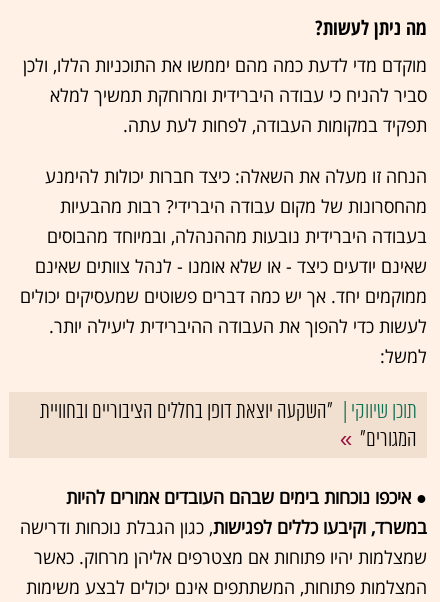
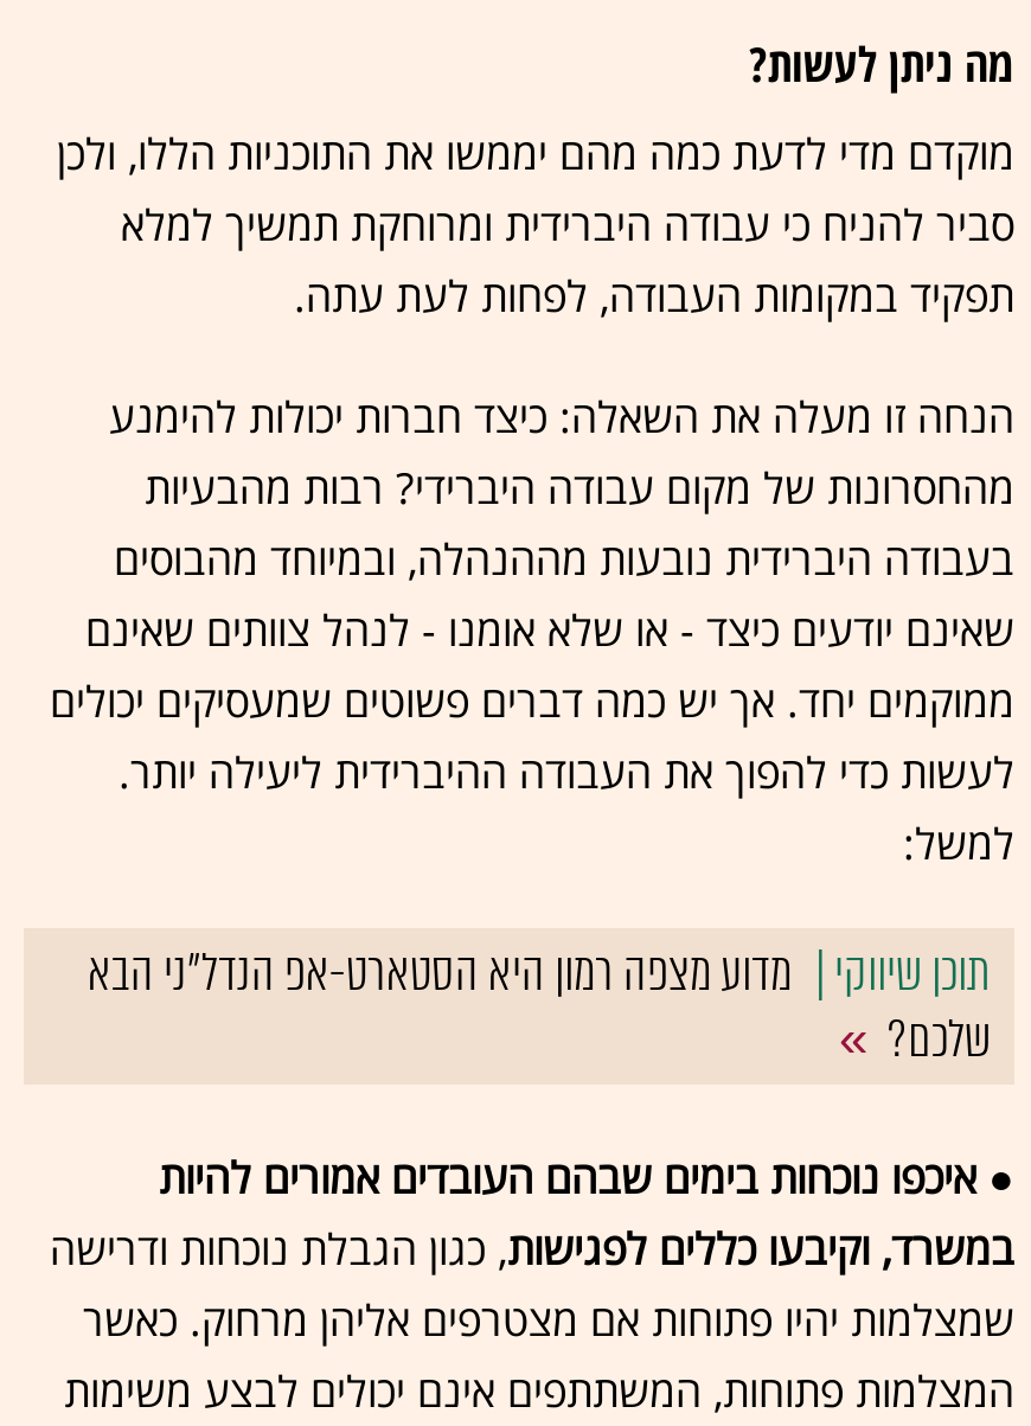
- "השקעה יוצאת דופן בחללים הציבוריים ובחוויית
- המגורים"
+ מדוע מצפה רמון היא הסטארט-אפ הנדל"ני הבא
+ שלכם?
